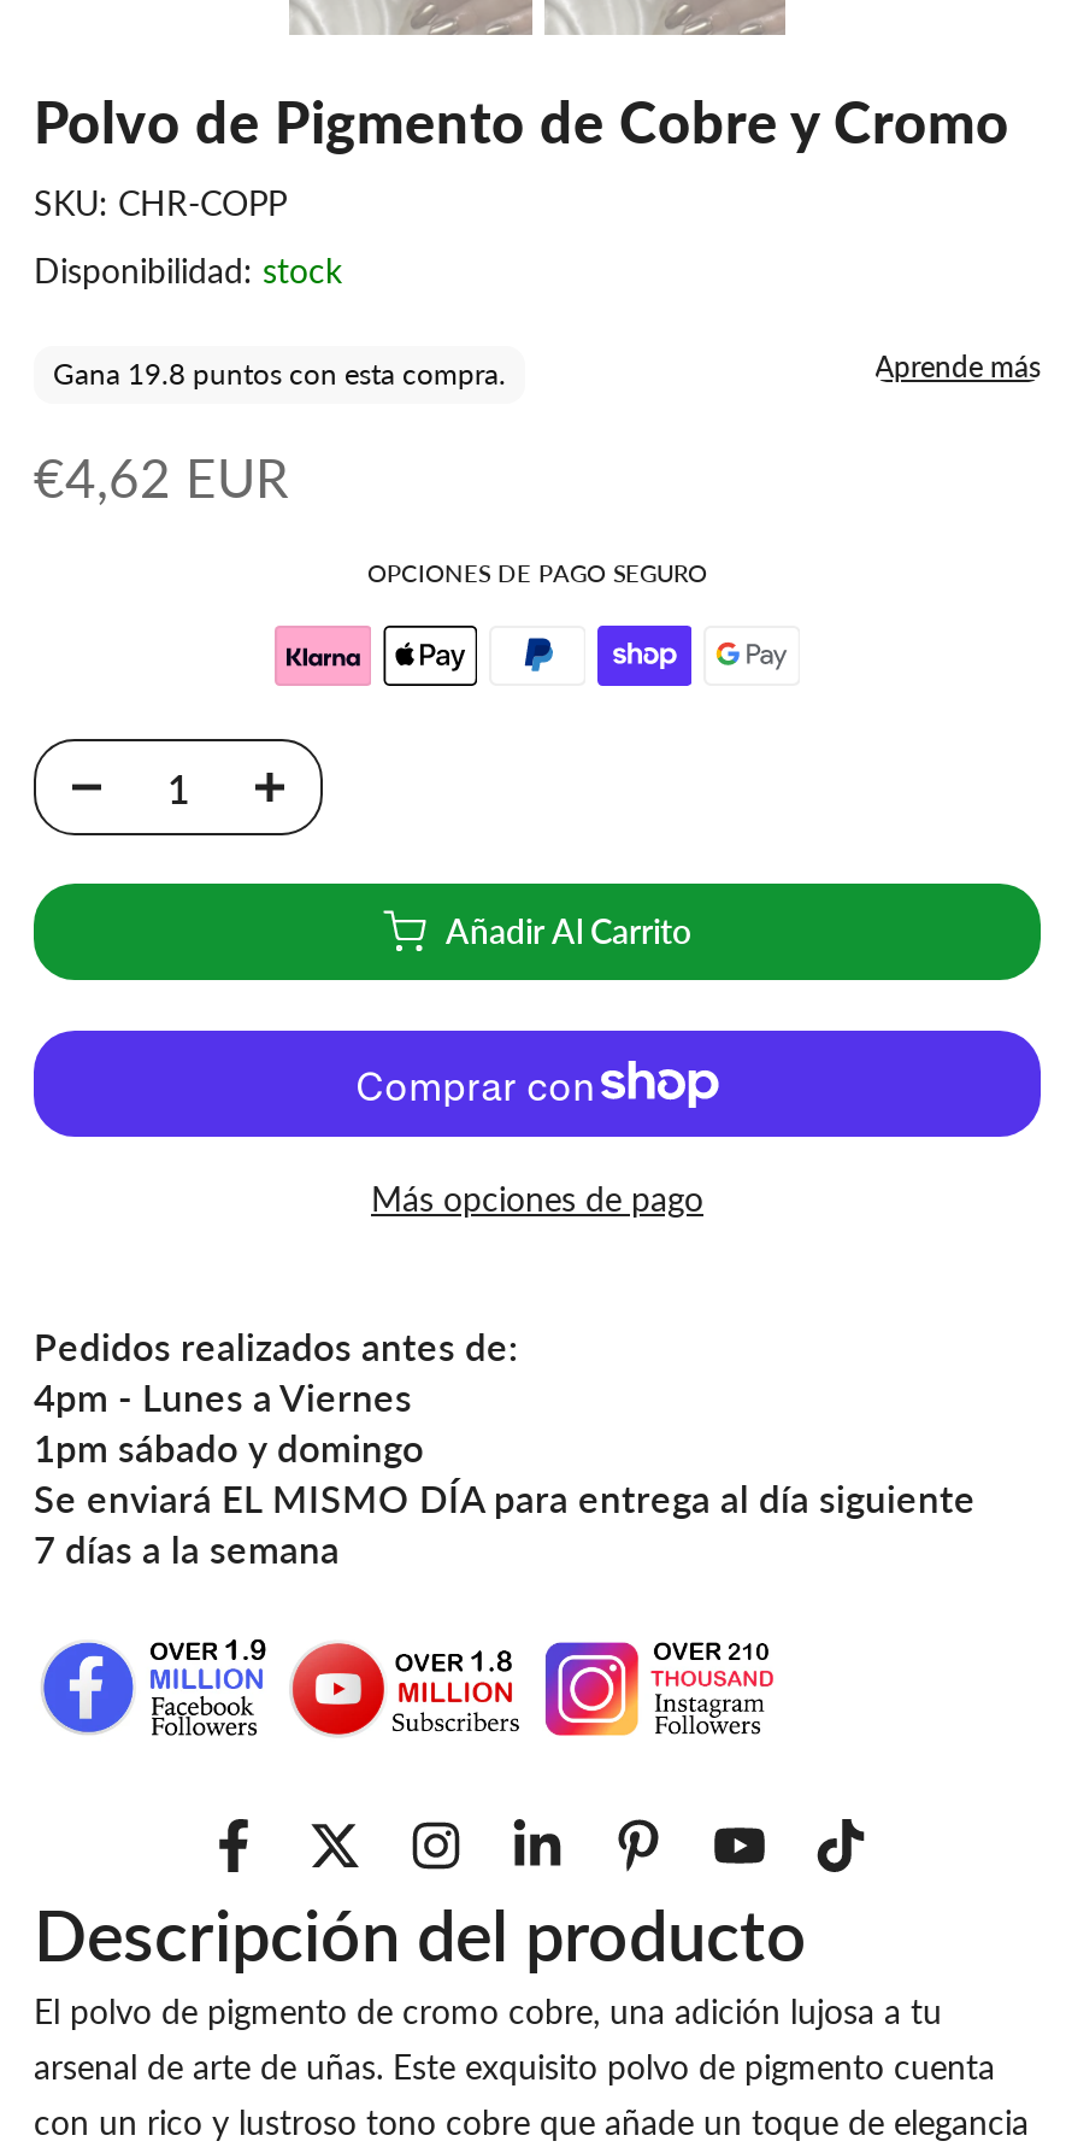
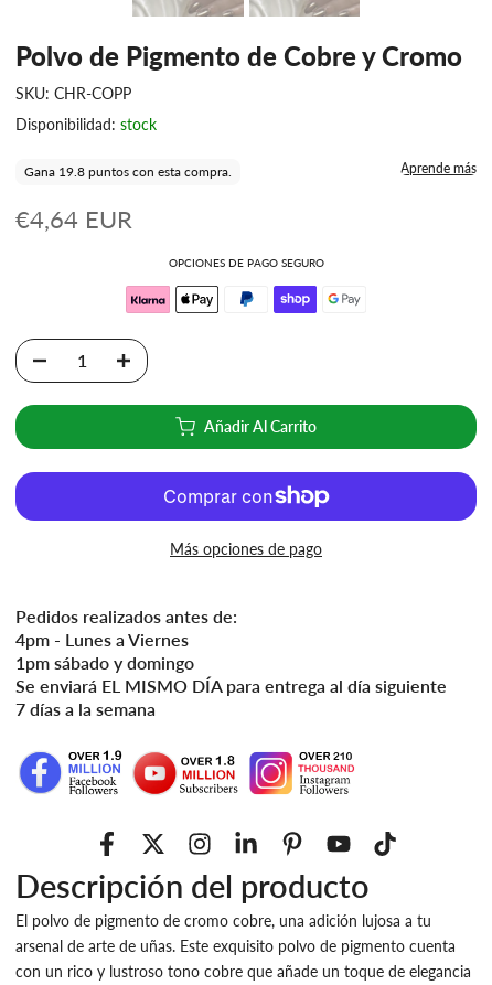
- €4,62 EUR
+ €4,64 EUR
